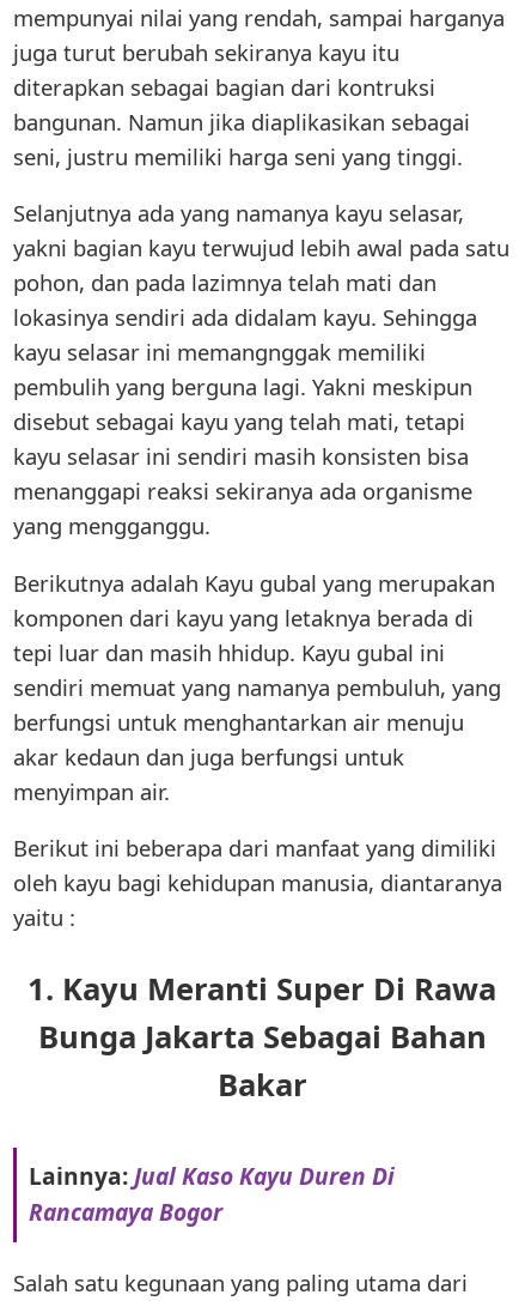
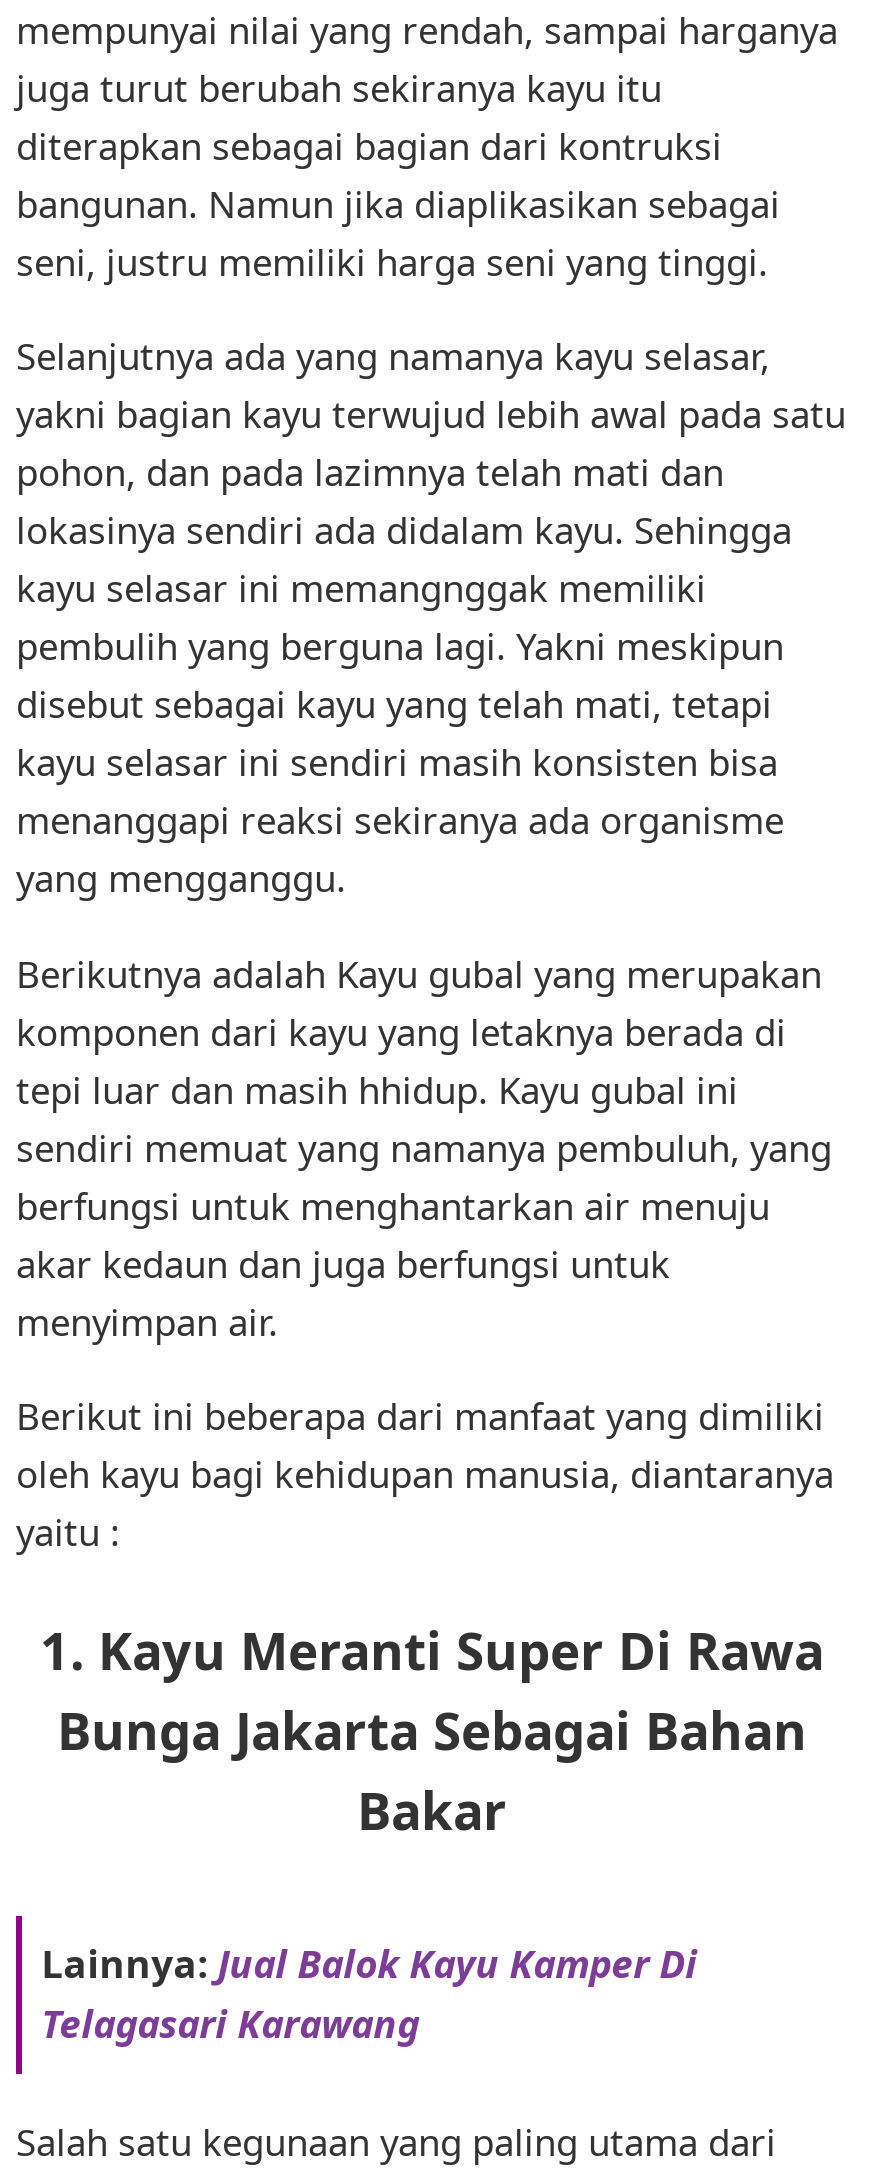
- Lainnya: Jual Kaso Kayu Duren Di
- Rancamaya Bogor
+ Lainnya: Jual Balok Kayu Kamper Di
+ Telagasari Karawang
